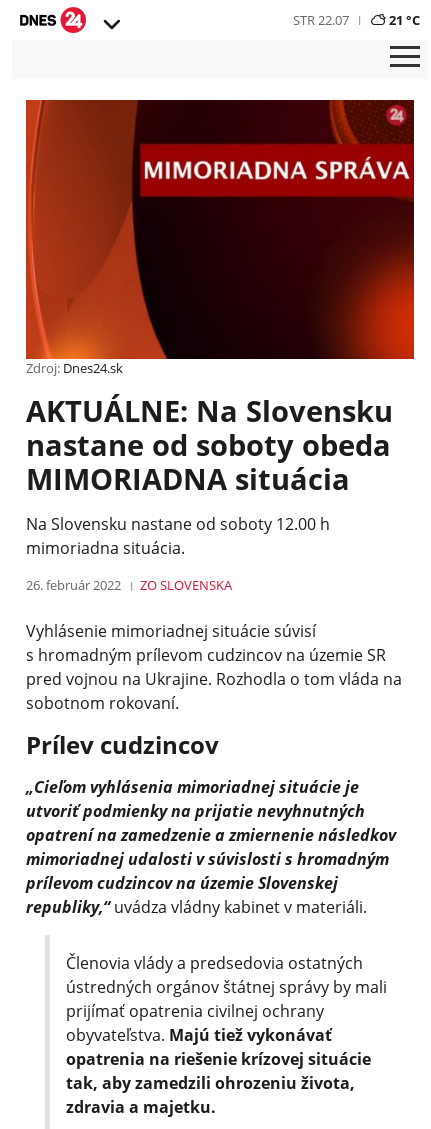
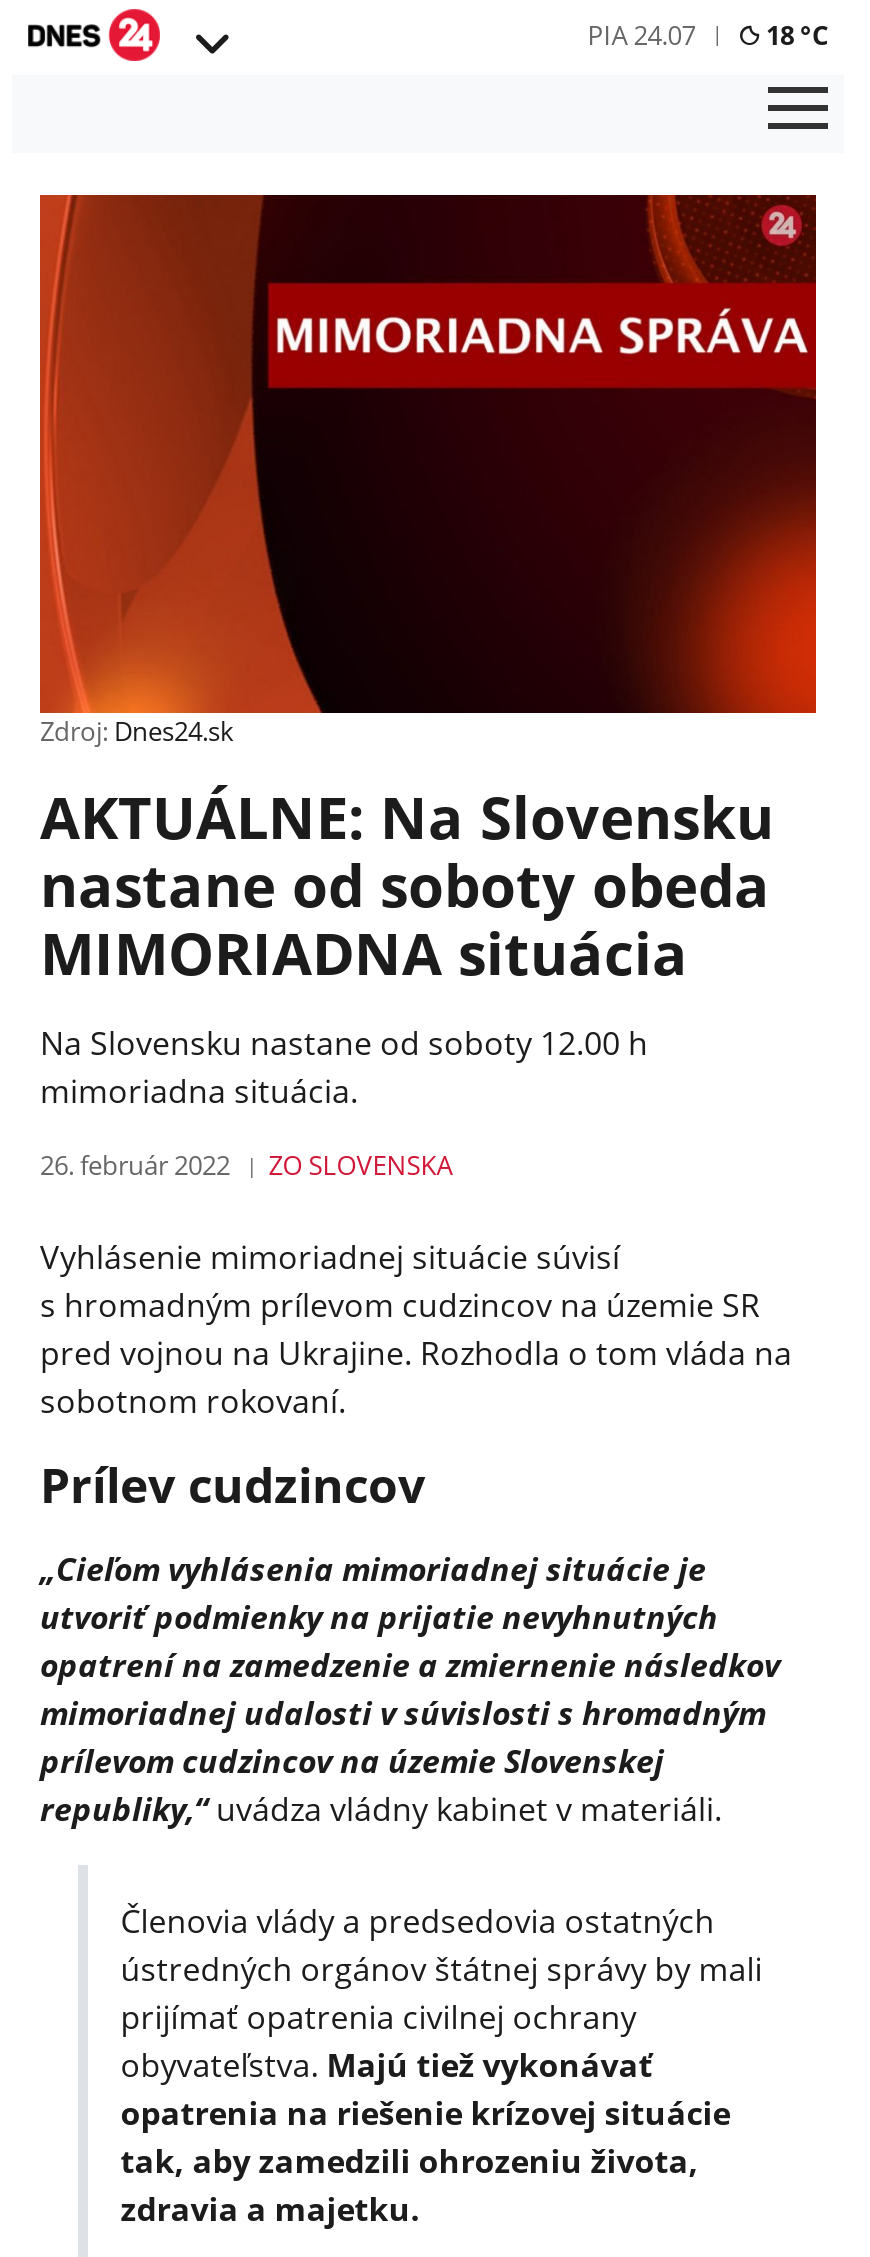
- STR 22.07
- 21 °C
+ PIA 24.07
+ 18 °C
